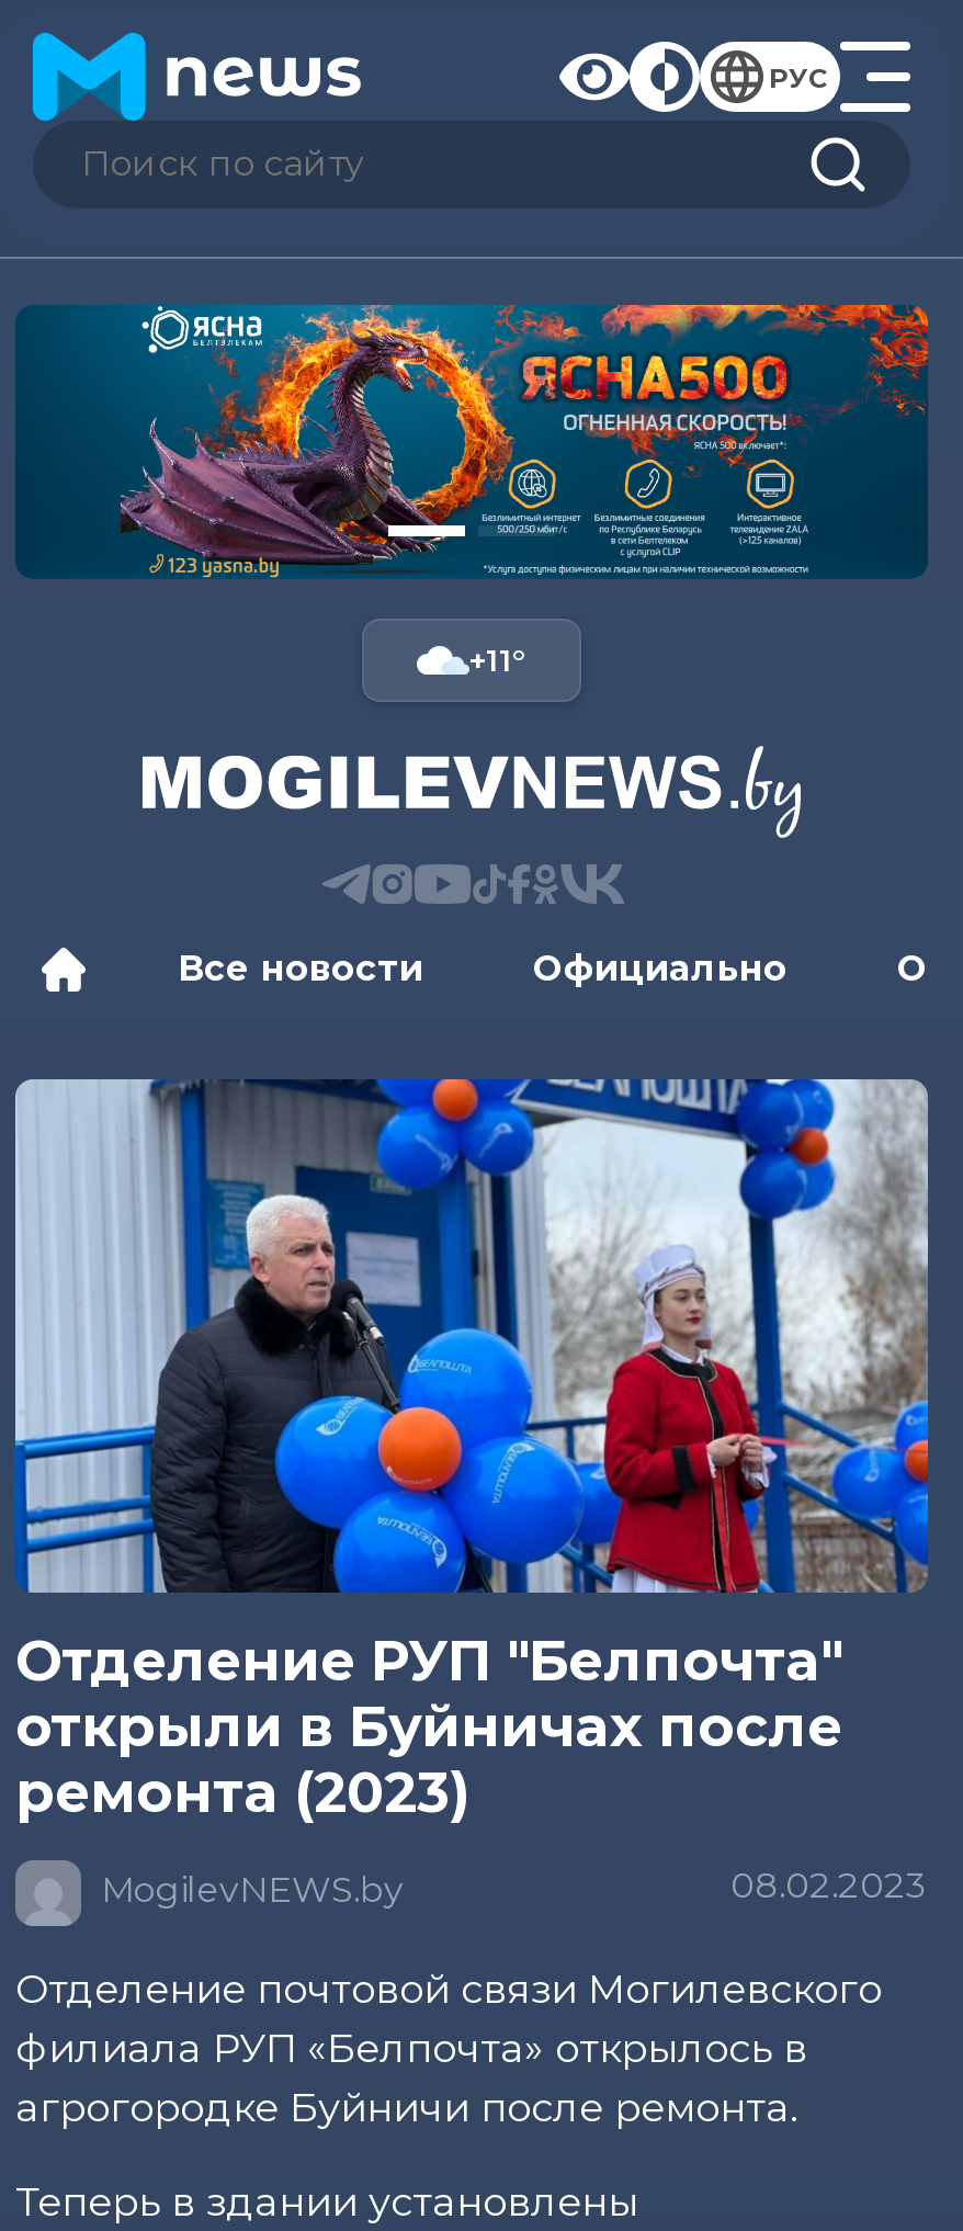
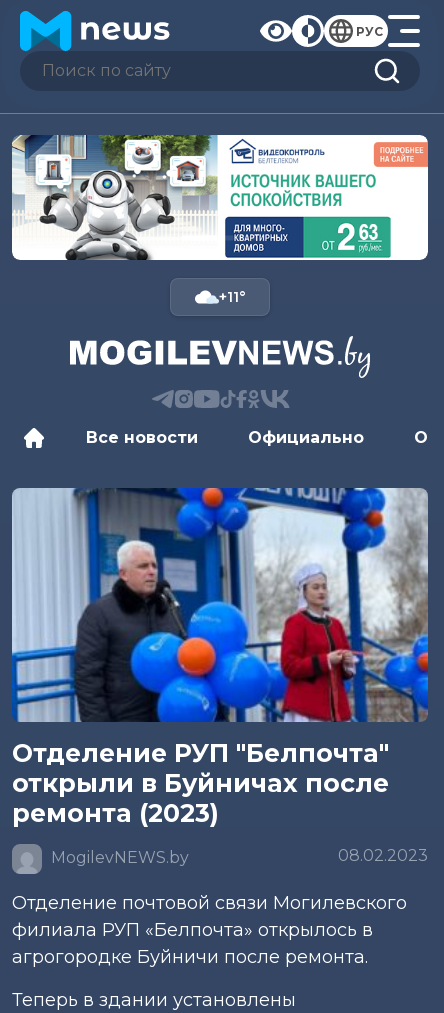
- [image]
+ [image]
